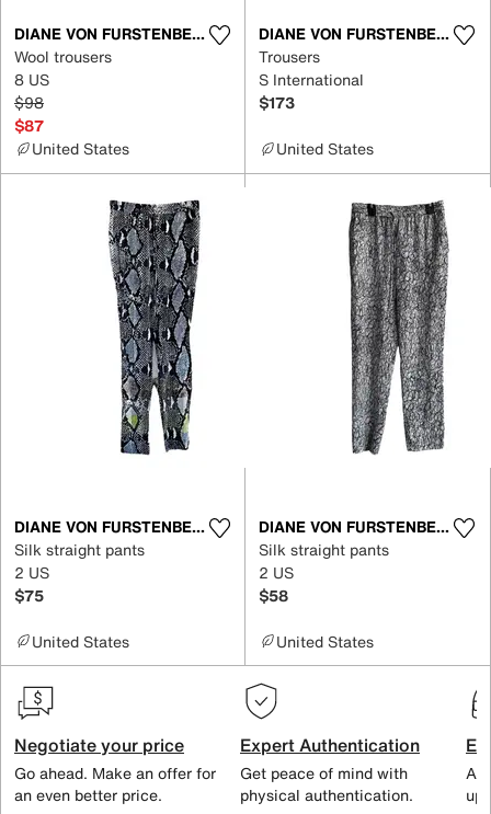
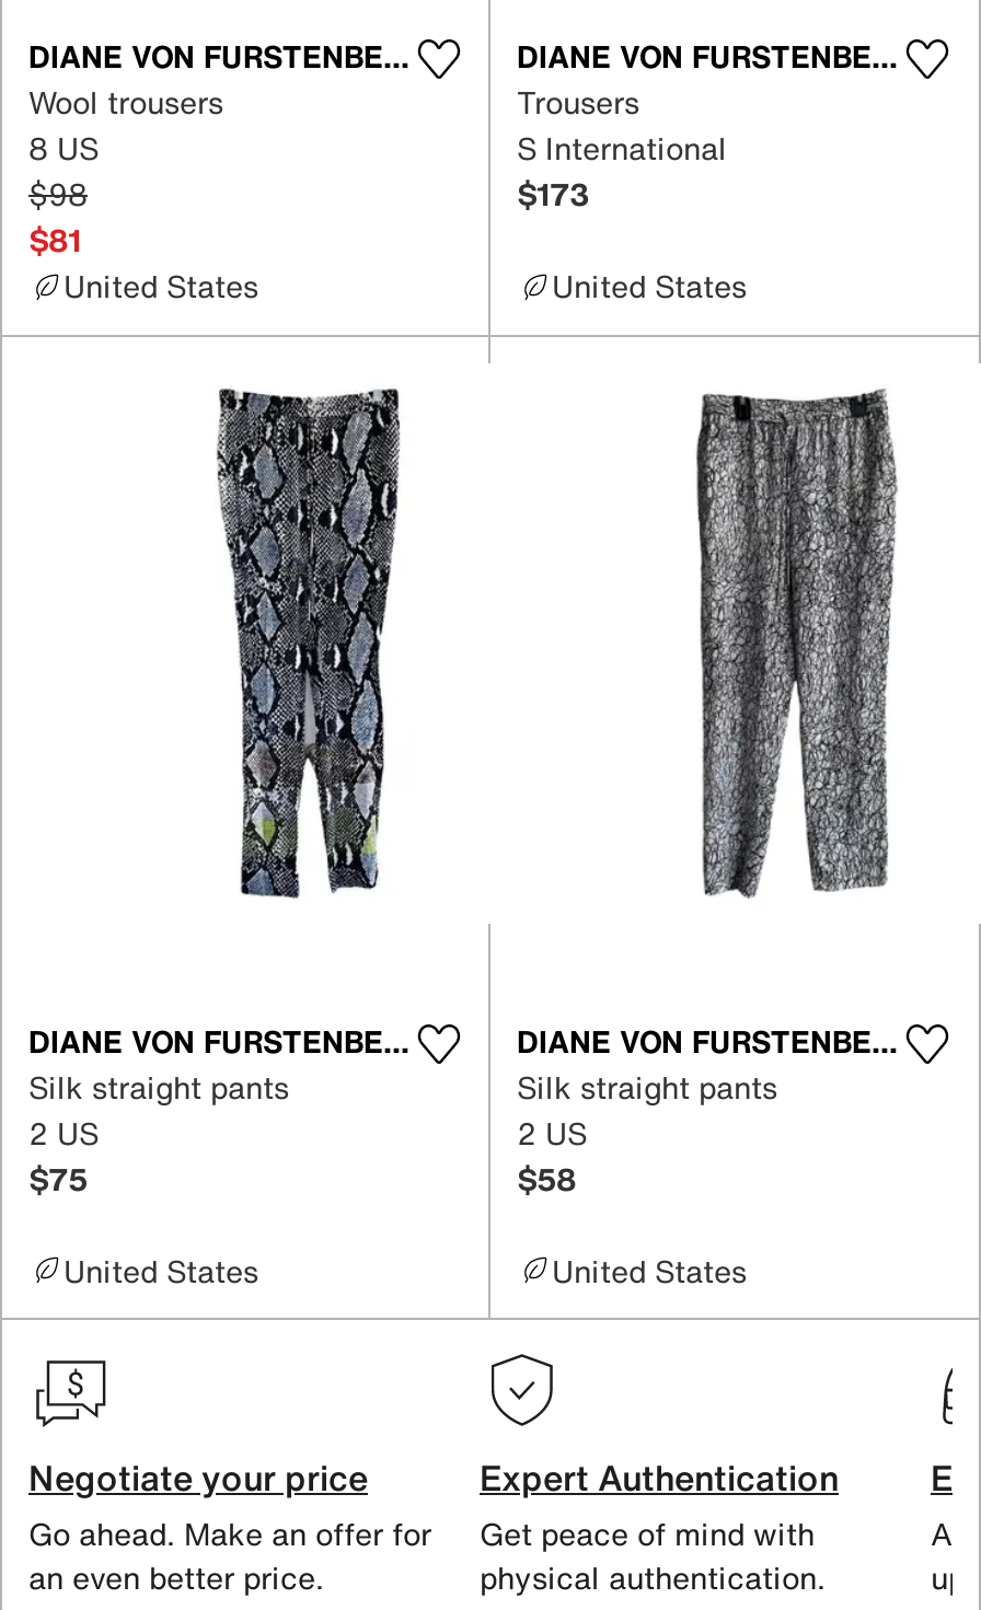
- $87
+ $81
